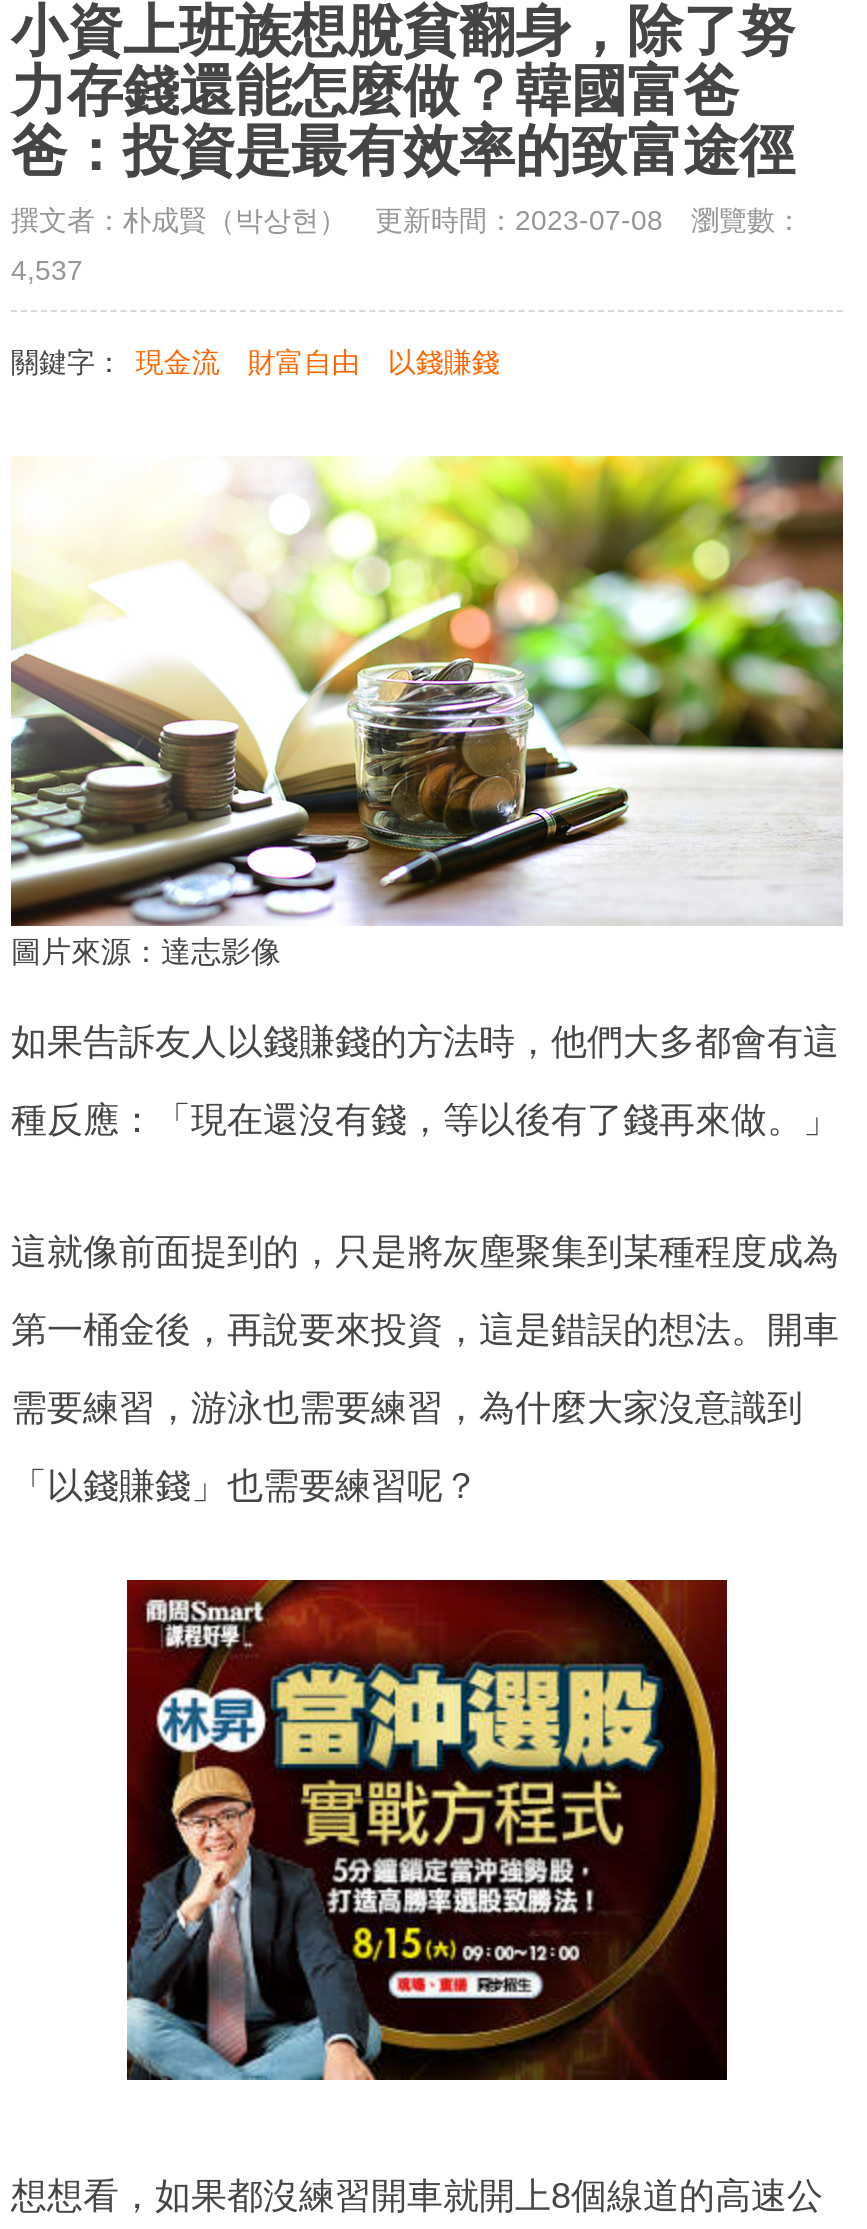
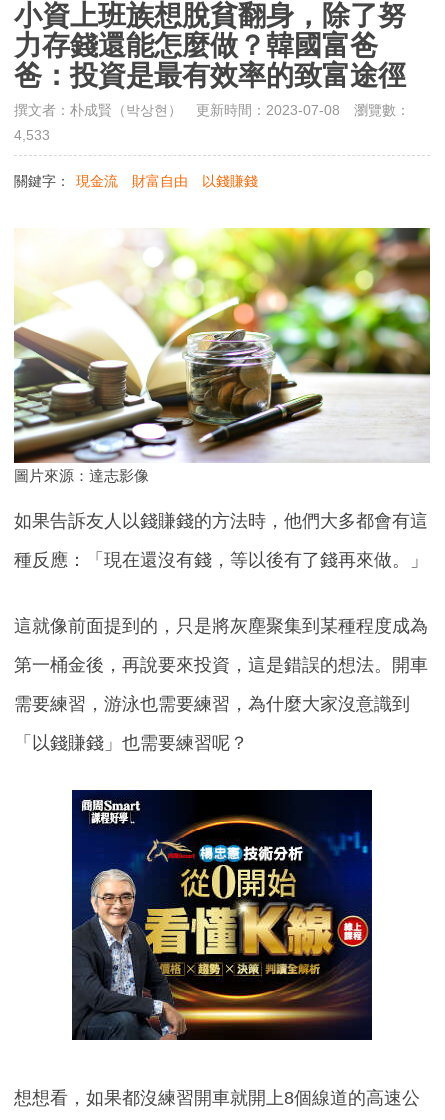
- 4,537
+ 4,533

- [image]
+ [image]
